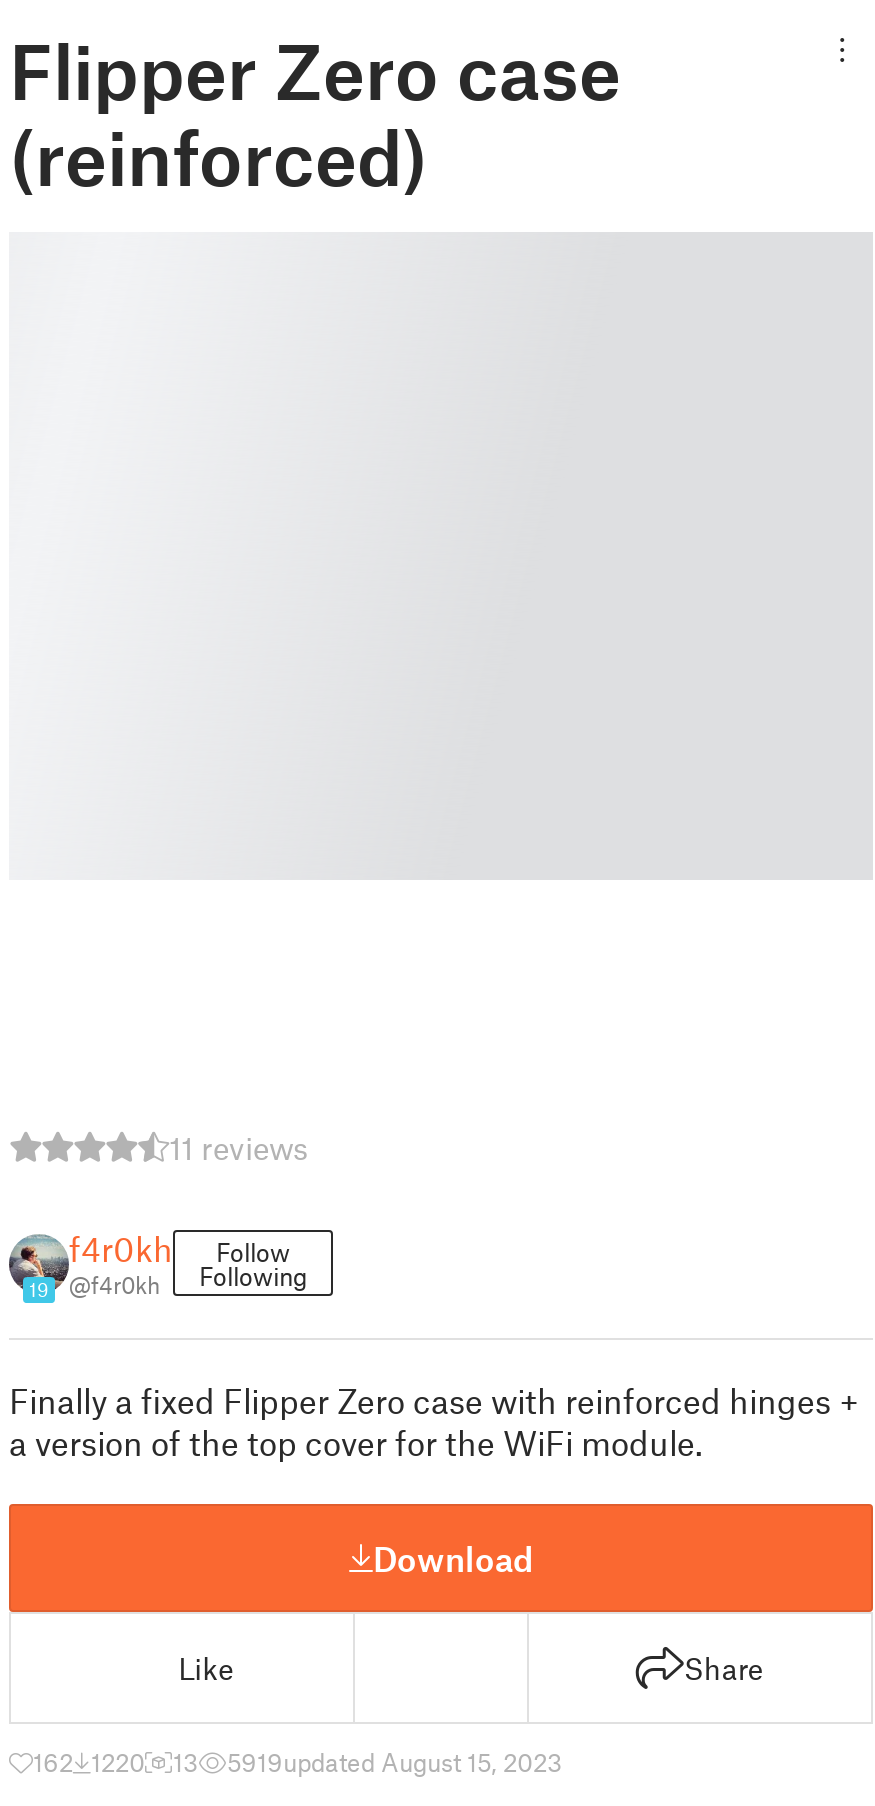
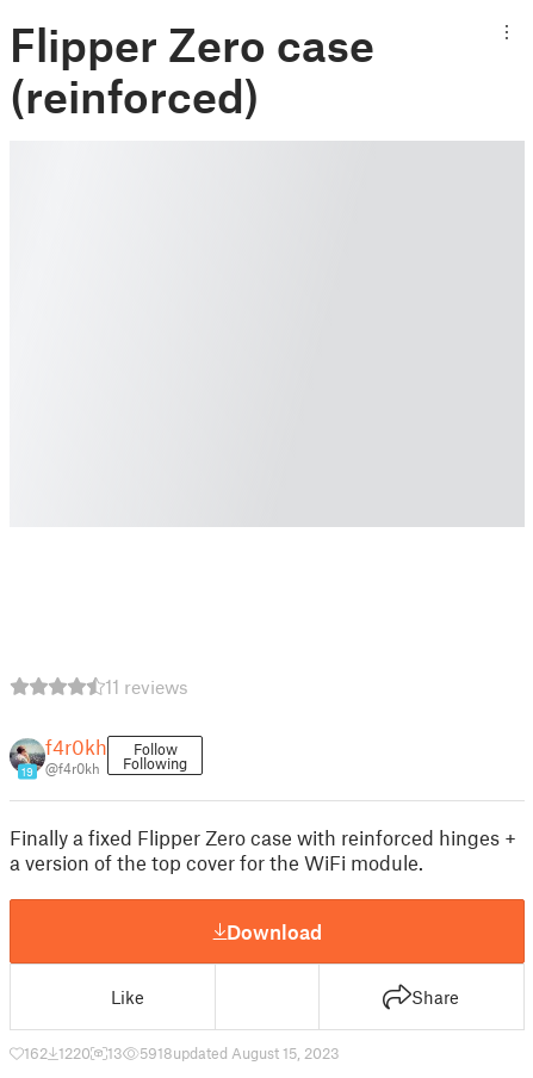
- 5919updated August 15, 2023
+ 5918updated August 15, 2023
